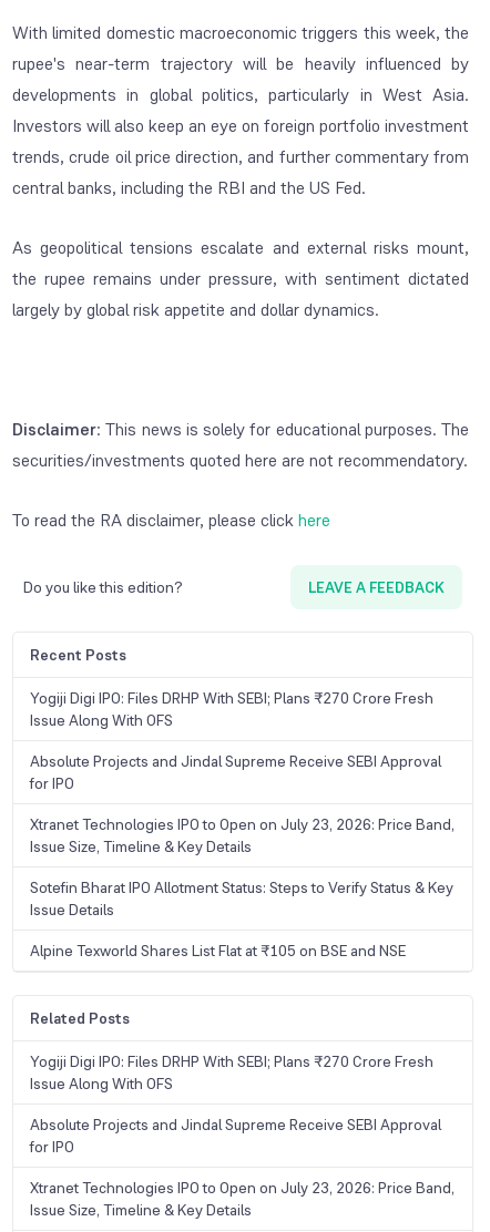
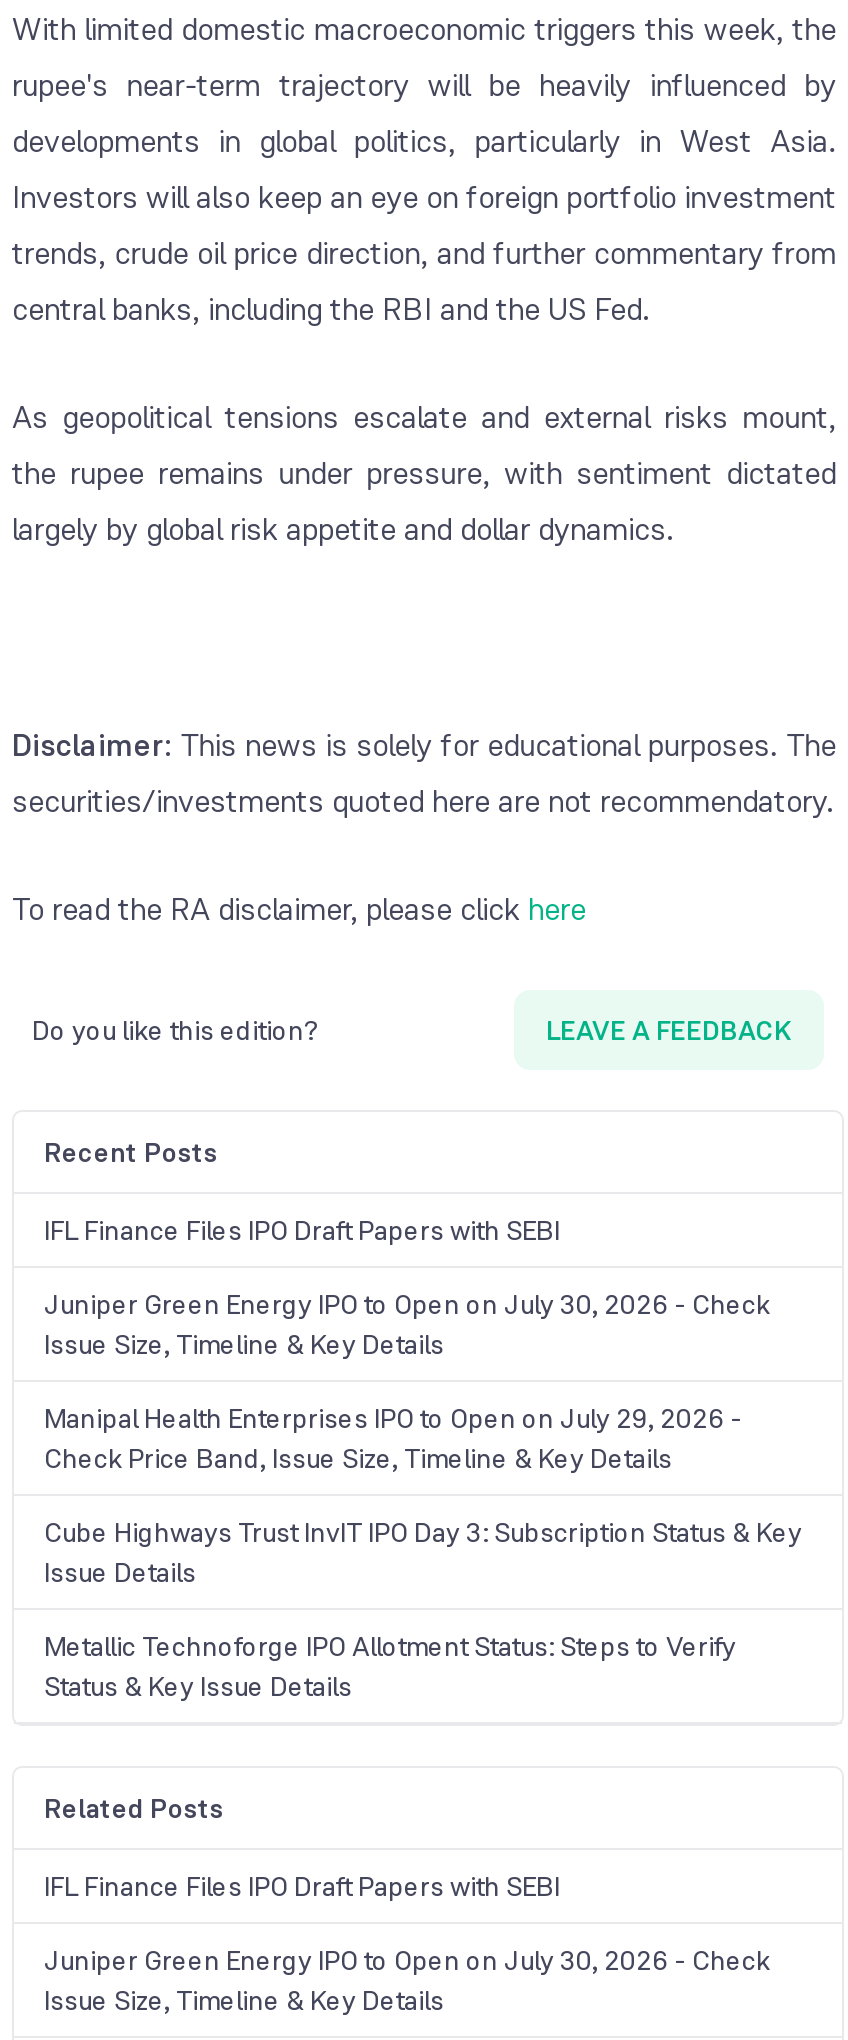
- Yogiji Digi IPO: Files DRHP With SEBI; Plans ₹270 Crore Fresh
- Issue Along With OFS
- Absolute Projects and Jindal Supreme Receive SEBI Approval
- for IPO
- Xtranet Technologies IPO to Open on July 23, 2026: Price Band,
+ IFL Finance Files IPO Draft Papers with SEBI
+ Juniper Green Energy IPO to Open on July 30, 2026 - Check

- Sotefin Bharat IPO Allotment Status: Steps to Verify Status & Key
+ Manipal Health Enterprises IPO to Open on July 29, 2026 -
+ Check Price Band, Issue Size, Timeline & Key Details
+ Cube Highways Trust InvIT IPO Day 3: Subscription Status & Key

- Alpine Texworld Shares List Flat at ₹105 on BSE and NSE
+ Metallic Technoforge IPO Allotment Status: Steps to Verify
+ Status & Key Issue Details

- Yogiji Digi IPO: Files DRHP With SEBI; Plans ₹270 Crore Fresh
- Issue Along With OFS
- Absolute Projects and Jindal Supreme Receive SEBI Approval
- for IPO
- Xtranet Technologies IPO to Open on July 23, 2026: Price Band,
+ IFL Finance Files IPO Draft Papers with SEBI
+ Juniper Green Energy IPO to Open on July 30, 2026 - Check
